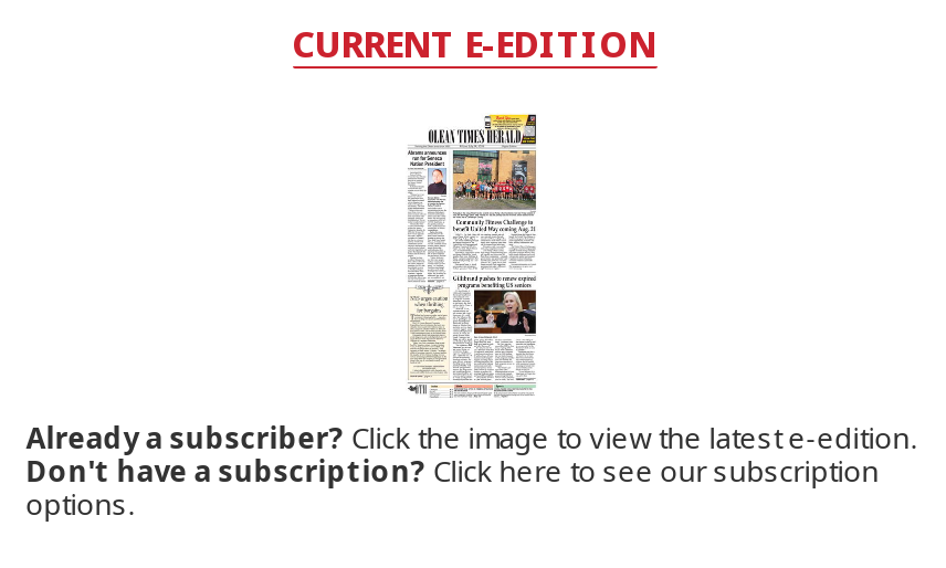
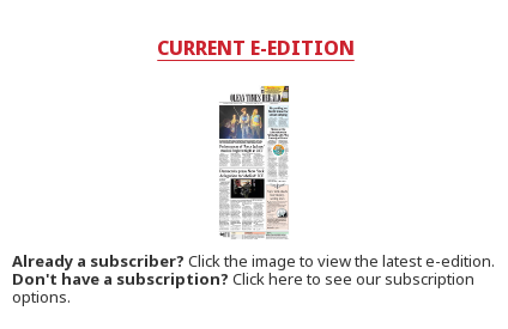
- [image]
+ [image]
